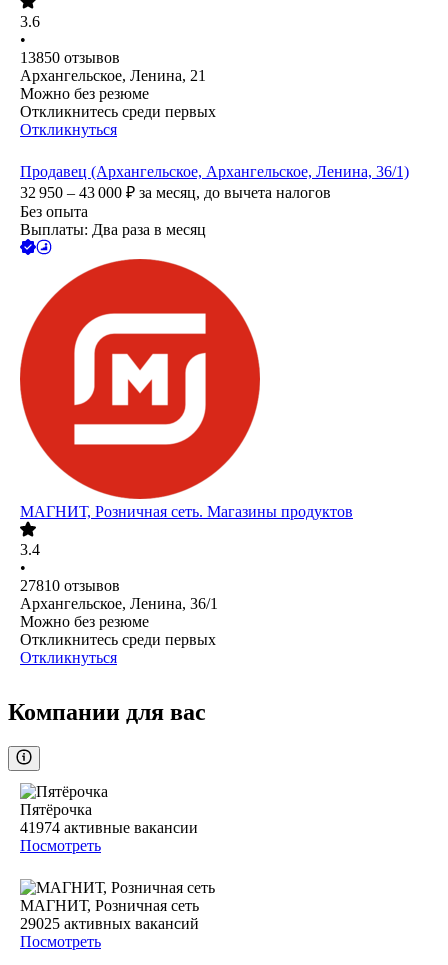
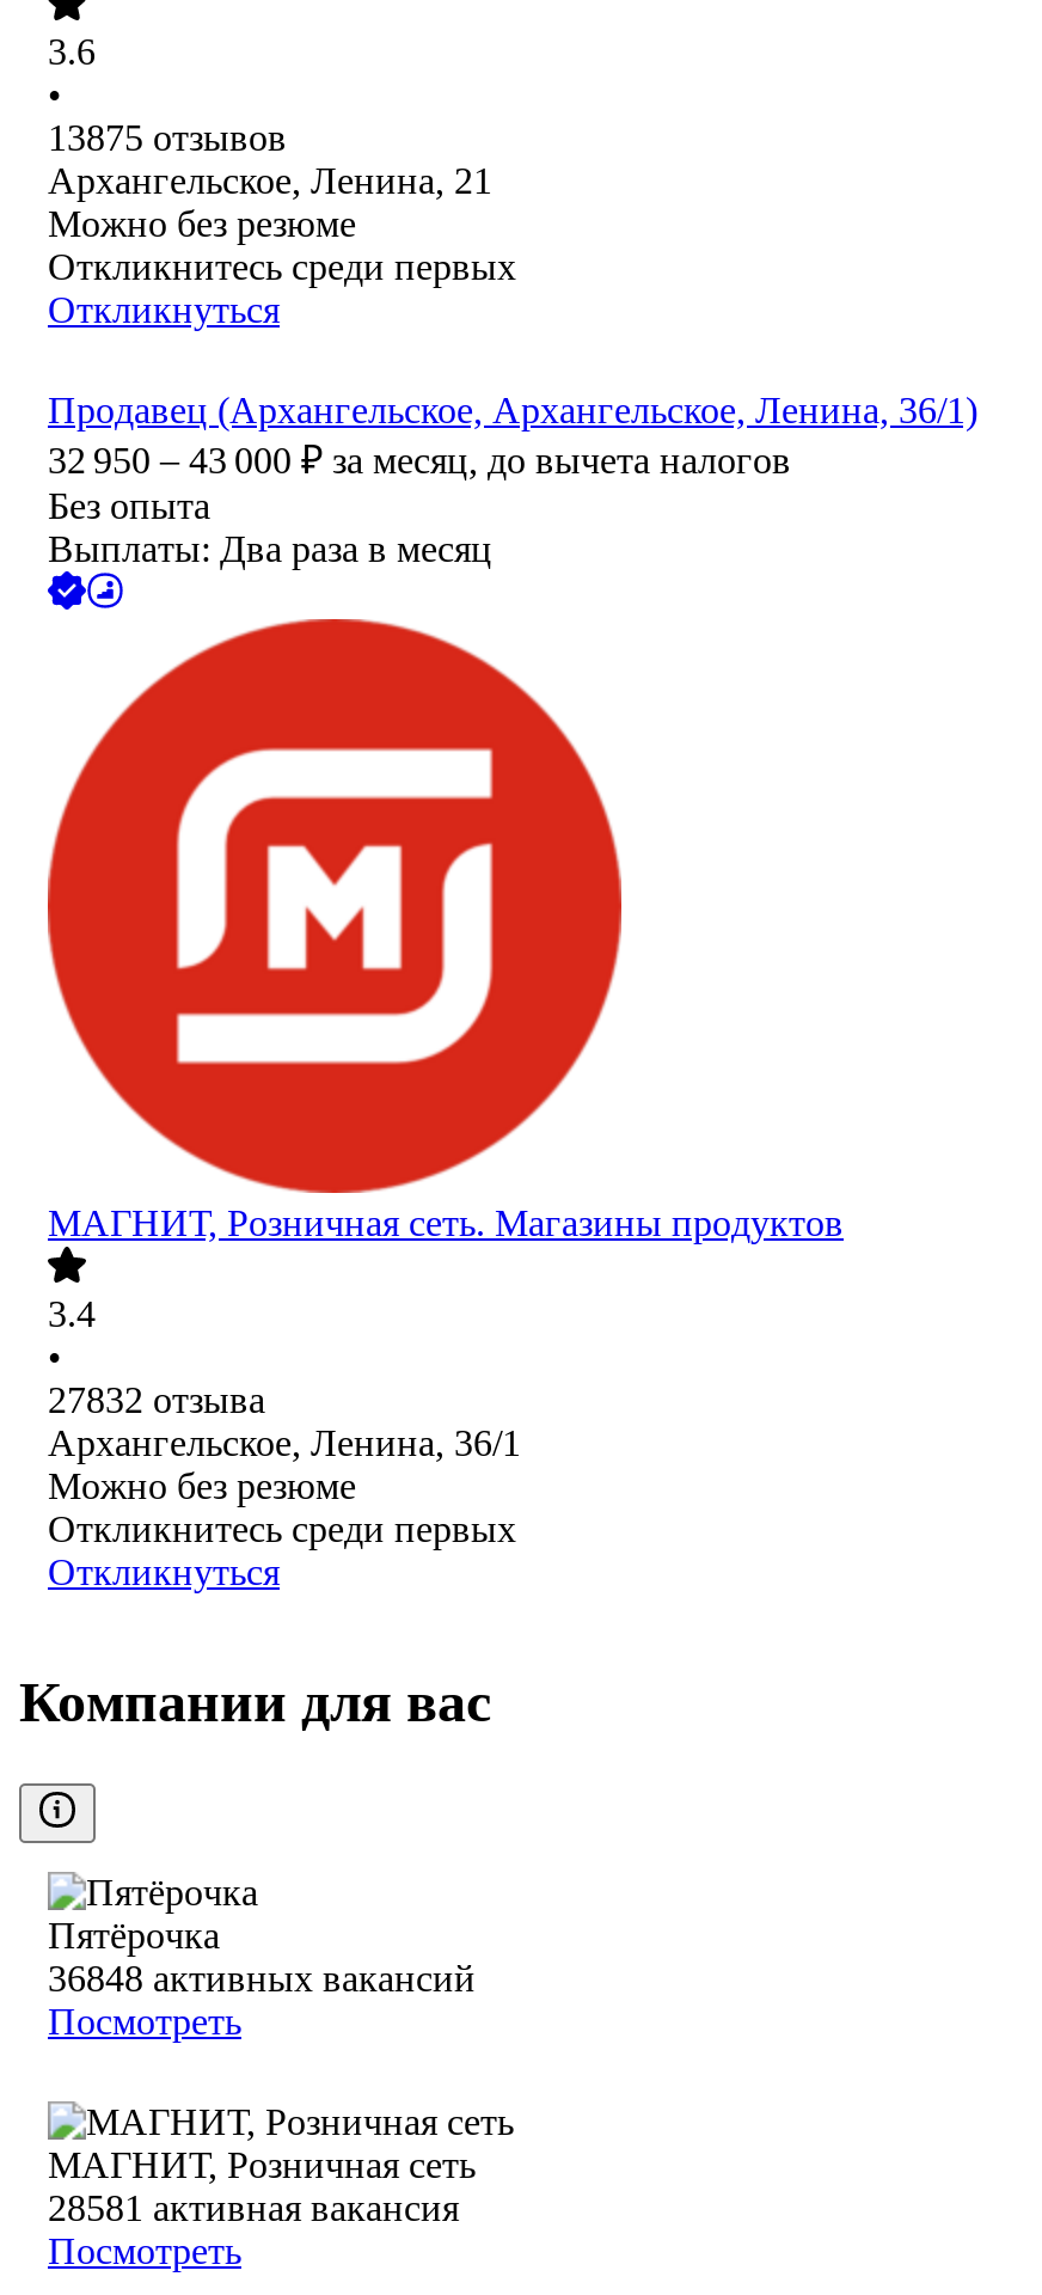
- 13850 отзывов
+ 13875 отзывов

- 27810 отзывов
+ 27832 отзыва

- 41974 активные вакансии
+ 36848 активных вакансий

- 29025 активных вакансий
+ 28581 активная вакансия
